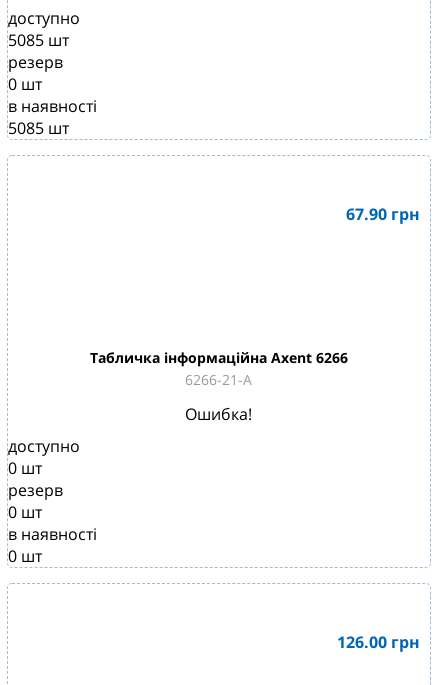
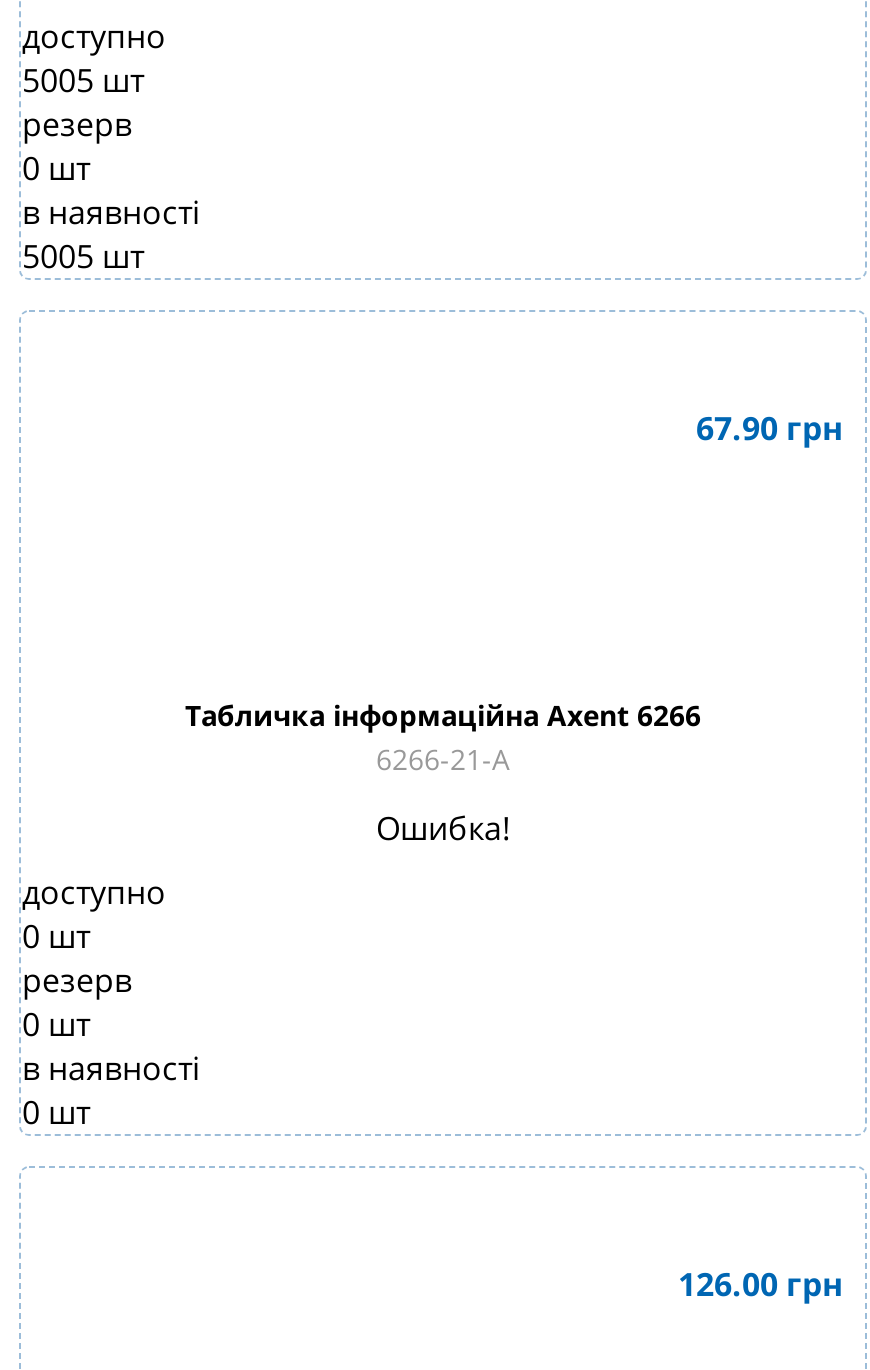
- 5085 шт
+ 5005 шт

- 5085 шт
+ 5005 шт
